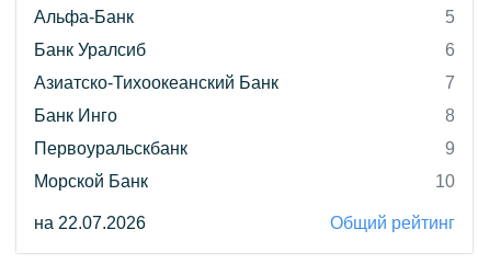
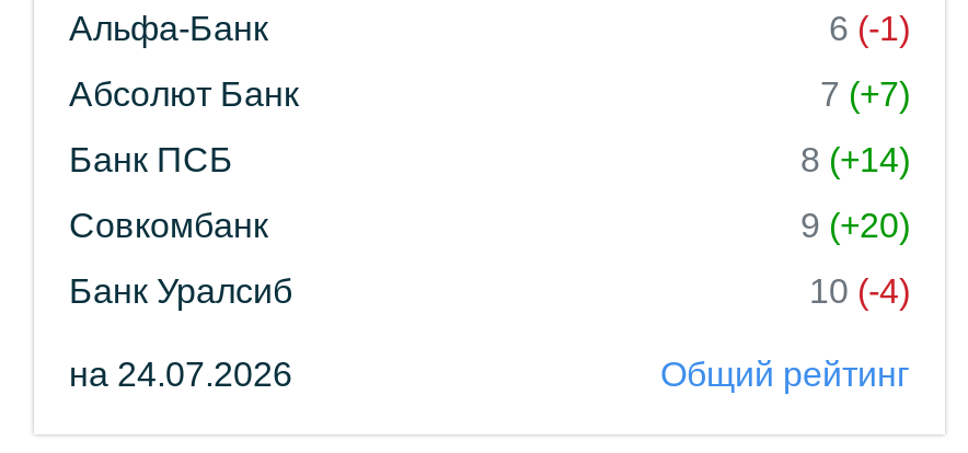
- 5
+ 6 (-1)
+ Абсолют Банк
+ 7 (+7)
+ Банк ПСБ
+ 8 (+14)
+ Совкомбанк
+ 9 (+20)

- 6
- Азиатско-Тихоокеанский Банк
- 7
- Банк Инго
- 8
- Первоуральскбанк
- 9
- Морской Банк
- 10
- на 22.07.2026
+ 10 (-4)
+ на 24.07.2026

moved down: Банк Уралсиб
